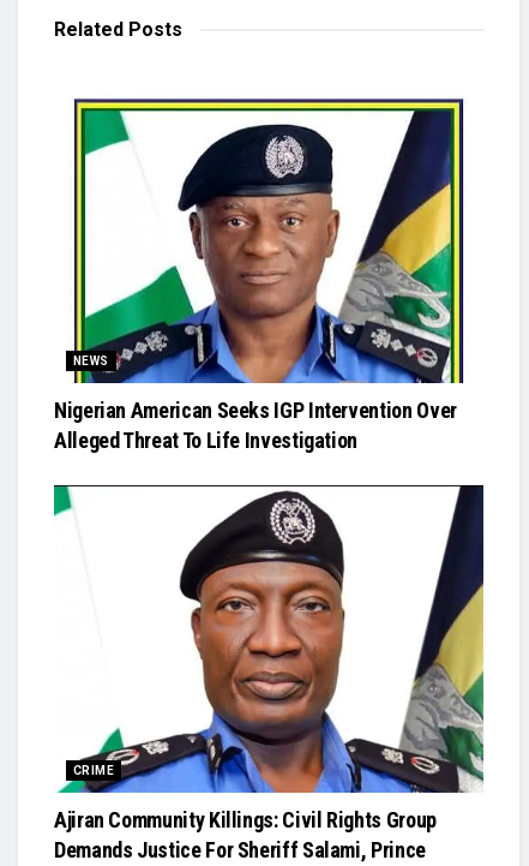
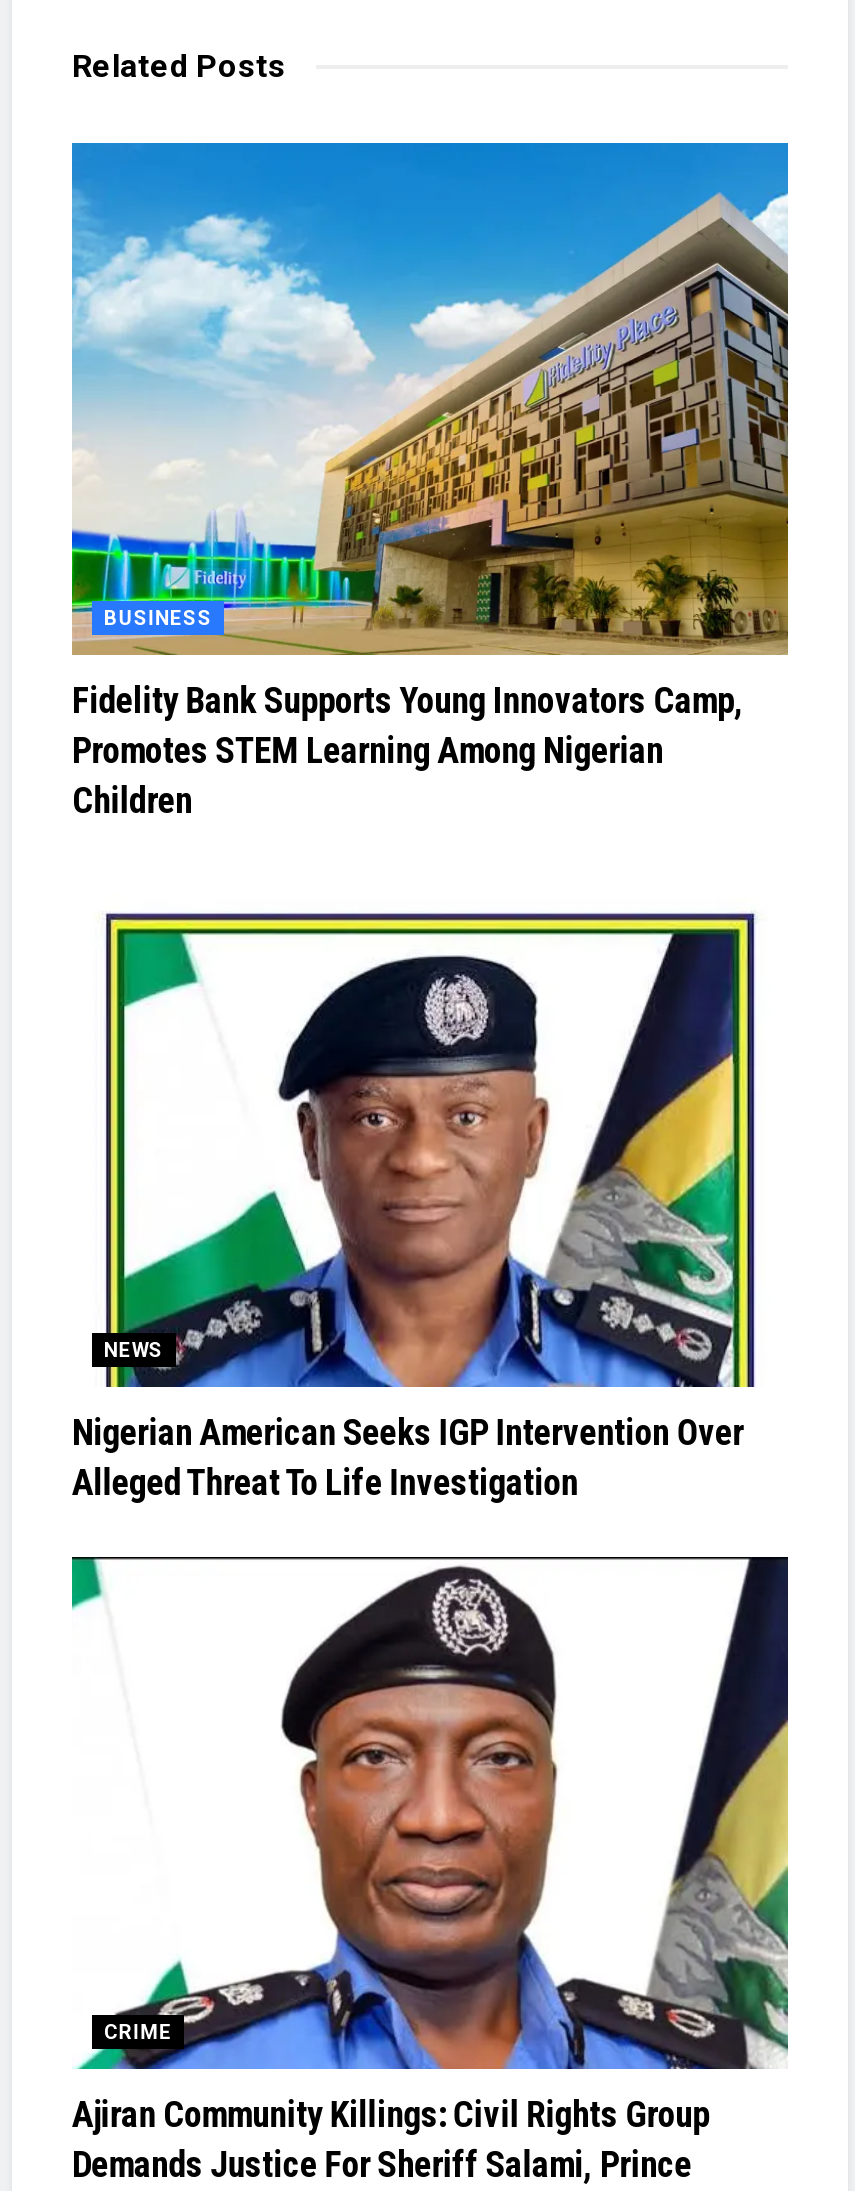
+ [image]
+ BUSINESS
+ Fidelity Bank Supports Young Innovators Camp,
+ Promotes STEM Learning Among Nigerian
+ Children
